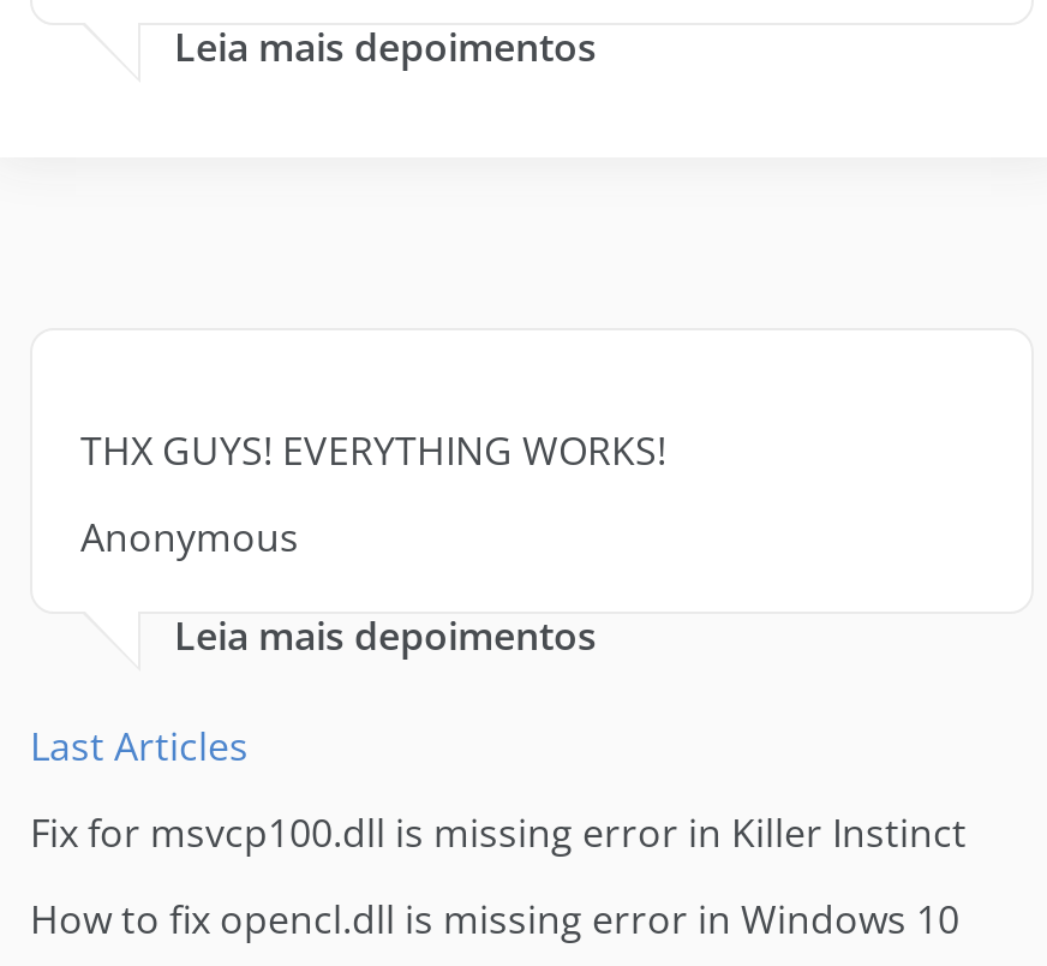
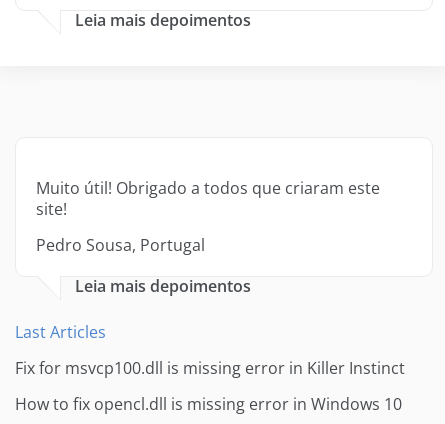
- THX GUYS! EVERYTHING WORKS!
+ Muito útil! Obrigado a todos que criaram este
+ site!

- Anonymous
+ Pedro Sousa, Portugal
